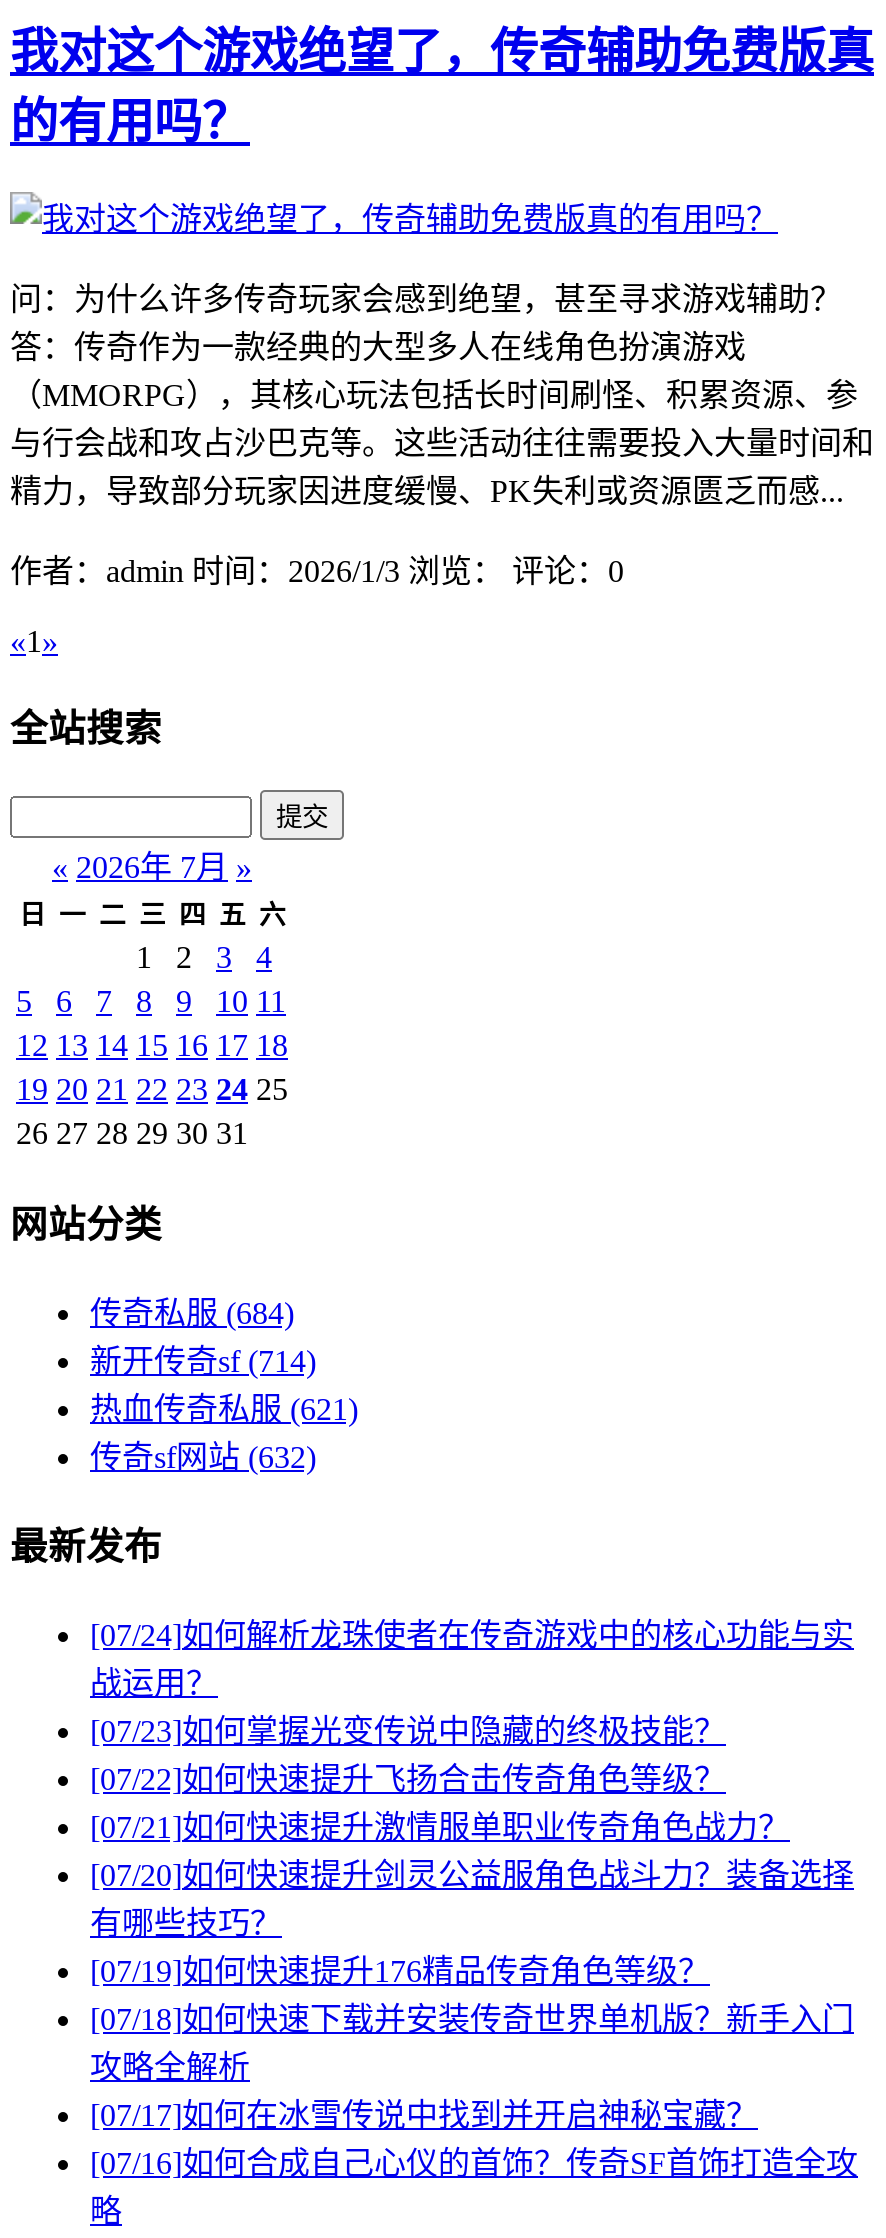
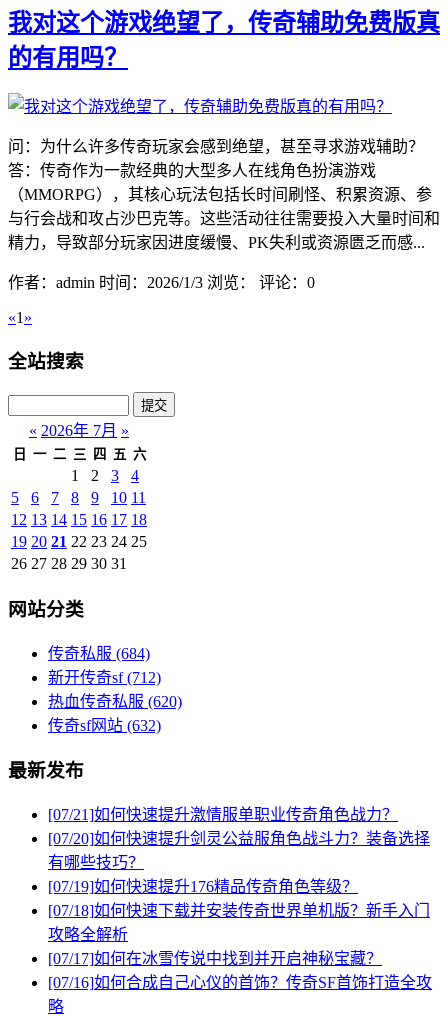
- 新开传奇sf (714)
+ 新开传奇sf (712)

- 热血传奇私服(621)
+ 热血传奇私服(620)

- [07/24]如何解析龙珠使者在传奇游戏中的核心功能与实
- 战运用？
- [07/23]如何掌握光变传说中隐藏的终极技能？
- [07/22]如何快速提升飞扬合击传奇角色等级？
